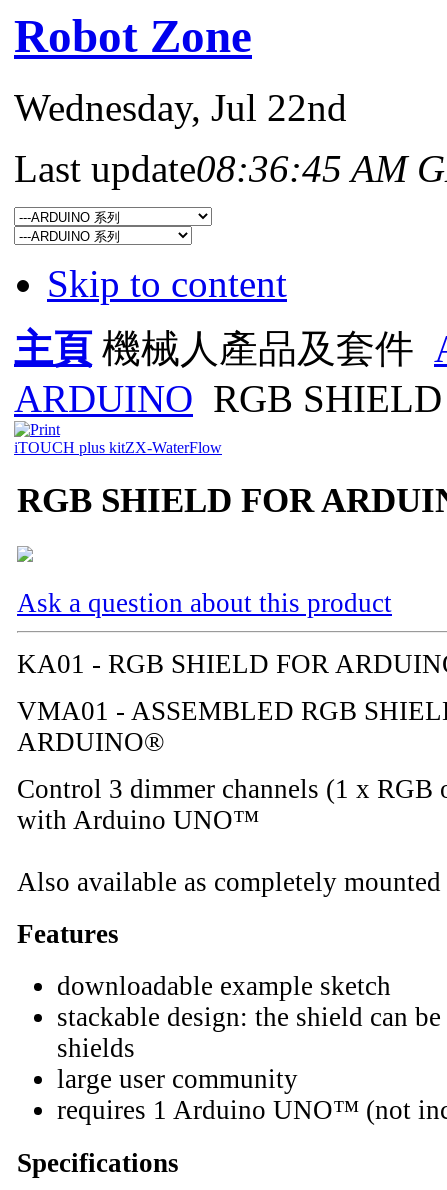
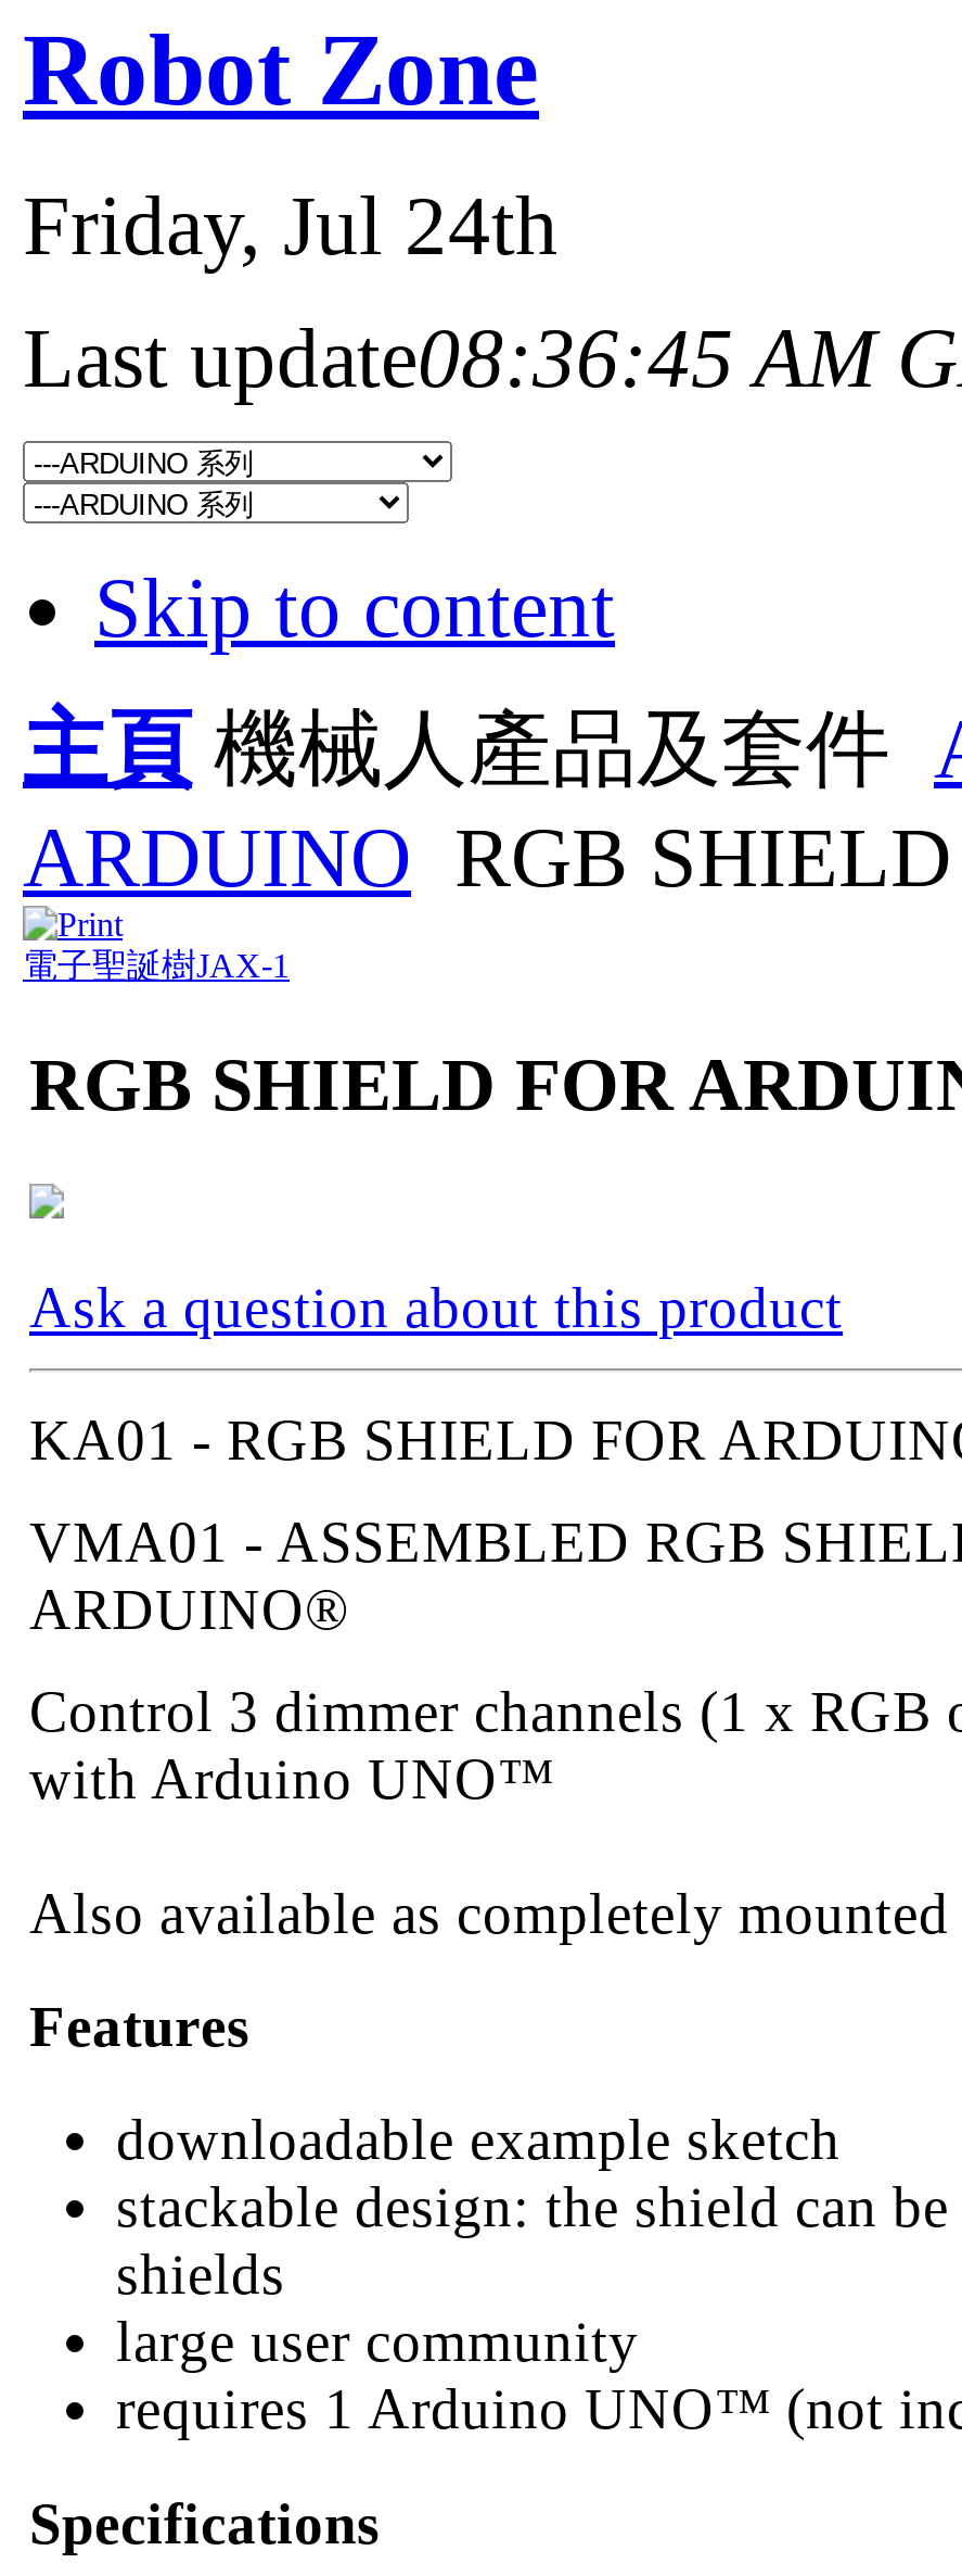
- Wednesday, Jul 22nd
+ Friday, Jul 24th

- iTOUCH plus kitZX-WaterFlow
+ 電子聖誕樹JAX-1
